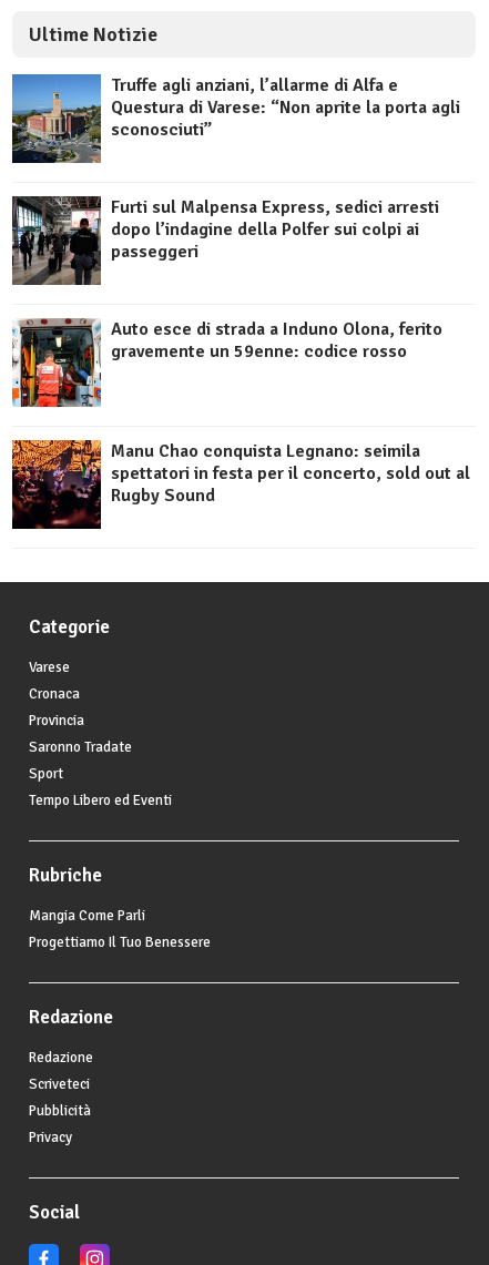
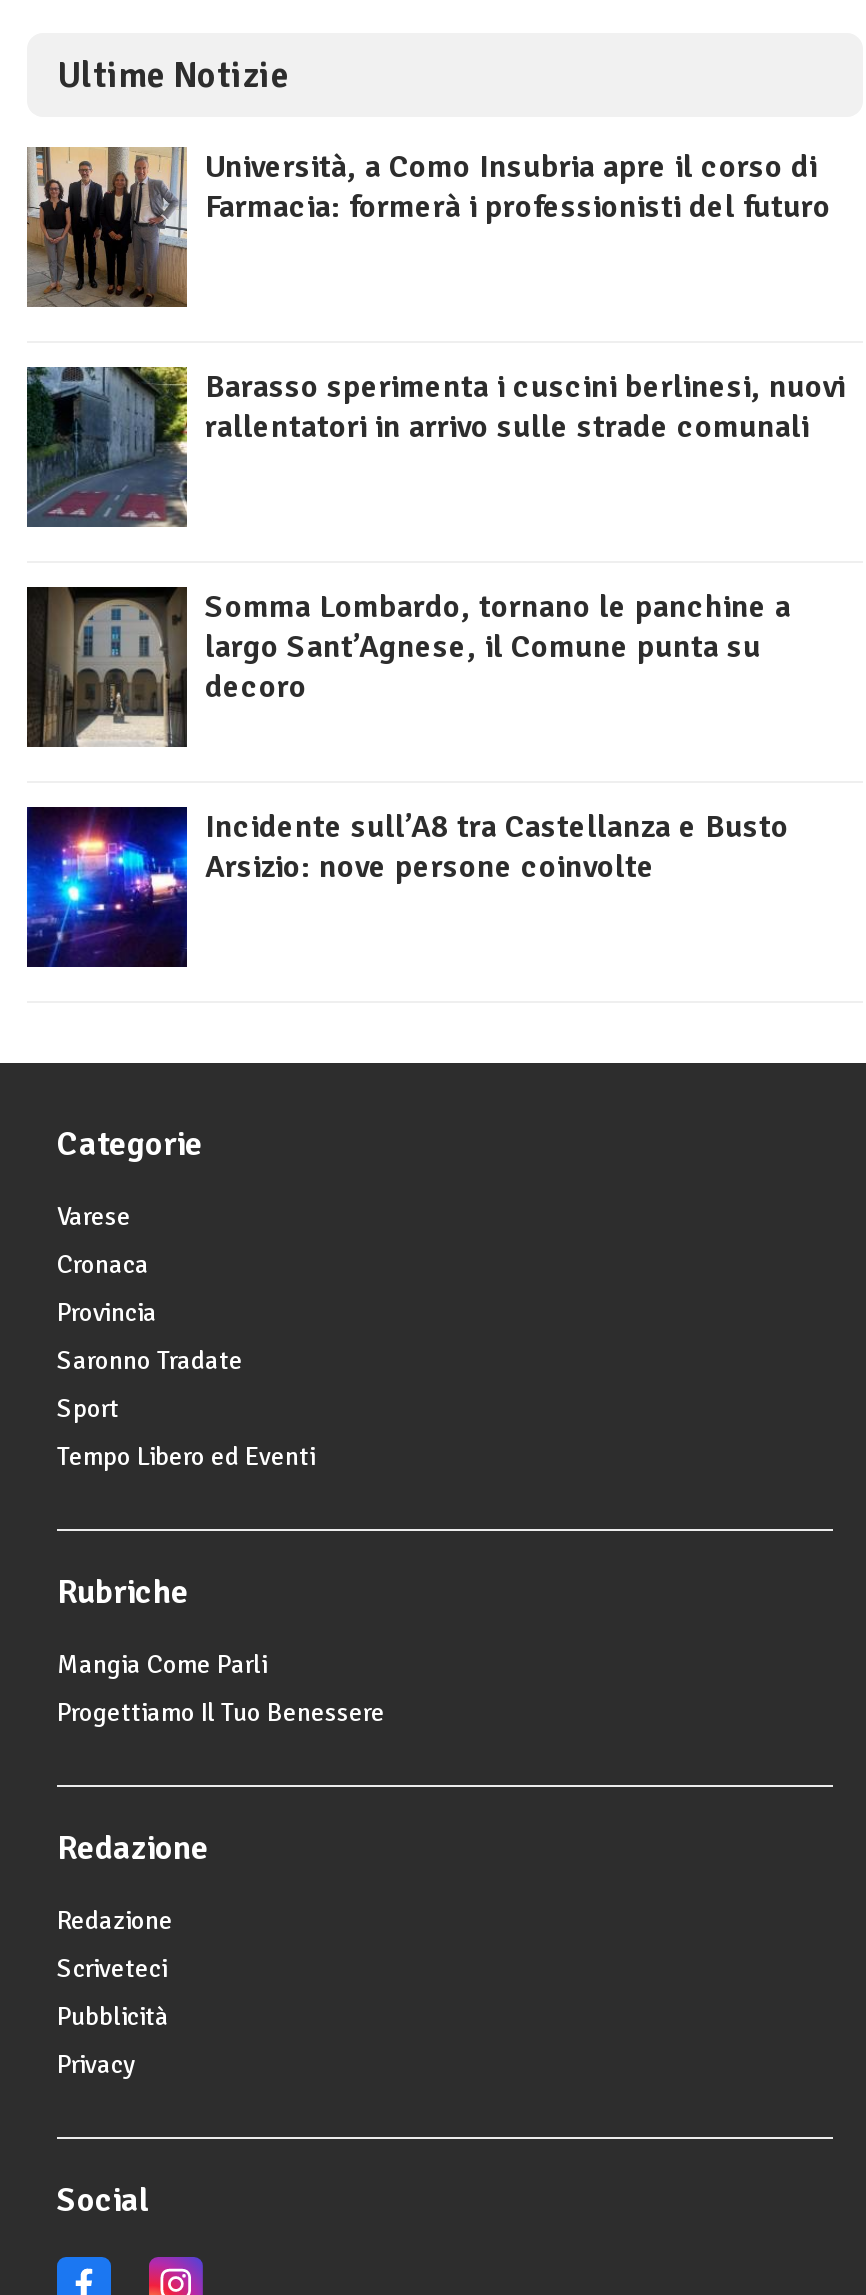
- [image]
- Truffe agli anziani, l’allarme di Alfa e
- Questura di Varese: “Non aprite la porta agli
- sconosciuti”
+ [image]
+ Università, a Como Insubria apre il corso di
+ Farmacia: formerà i professionisti del futuro

- [image]
- Furti sul Malpensa Express, sedici arresti
- dopo l’indagine della Polfer sui colpi ai
- passeggeri
+ [image]
+ Barasso sperimenta i cuscini berlinesi, nuovi
+ rallentatori in arrivo sulle strade comunali

- [image]
- Auto esce di strada a Induno Olona, ferito
- gravemente un 59enne: codice rosso
+ [image]
+ Somma Lombardo, tornano le panchine a
+ largo Sant’Agnese, il Comune punta su
+ decoro

- [image]
- Manu Chao conquista Legnano: seimila
- spettatori in festa per il concerto, sold out al
- Rugby Sound
+ [image]
+ Incidente sull’A8 tra Castellanza e Busto
+ Arsizio: nove persone coinvolte
